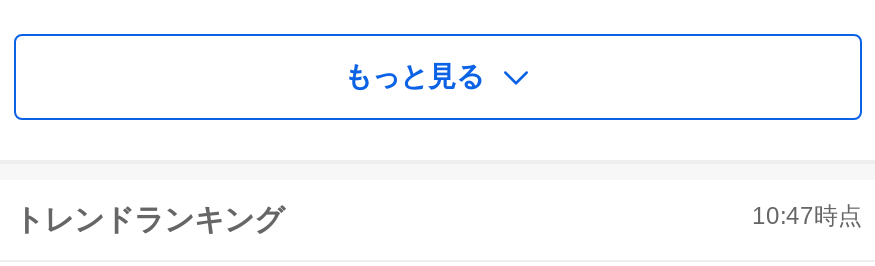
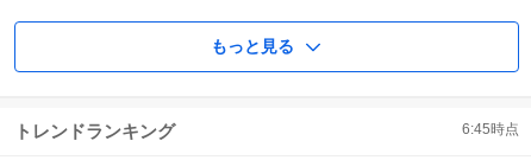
- 10:47時点
+ 6:45時点
